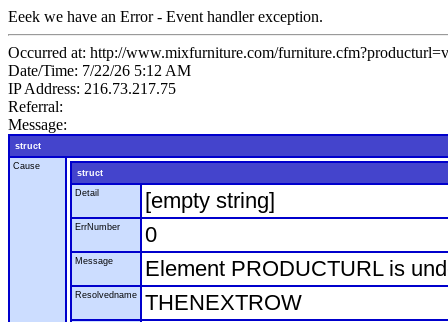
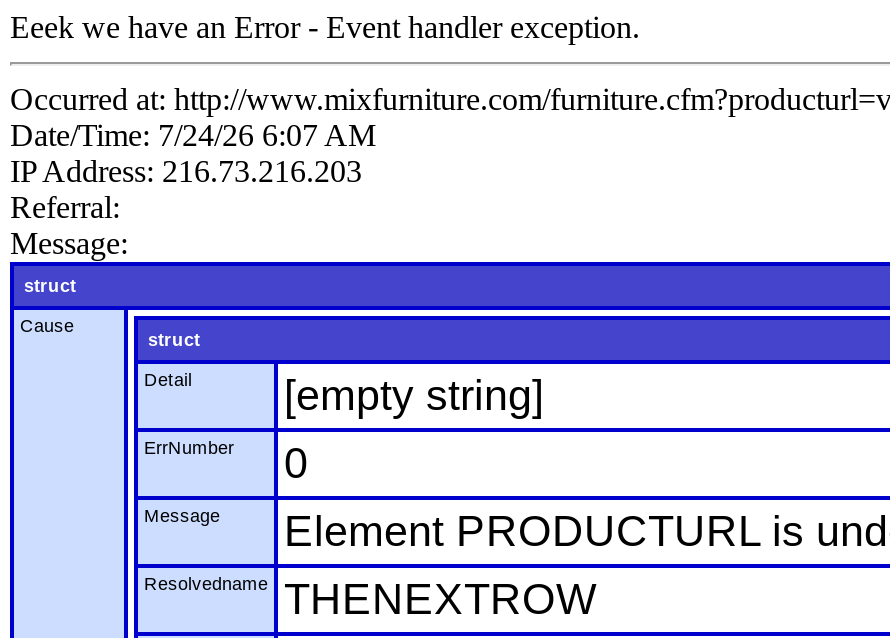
- Date/Time: 7/22/26 5:12 AM
+ Date/Time: 7/24/26 6:07 AM

- IP Address: 216.73.217.75
+ IP Address: 216.73.216.203
